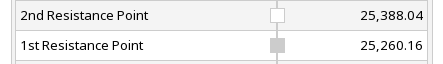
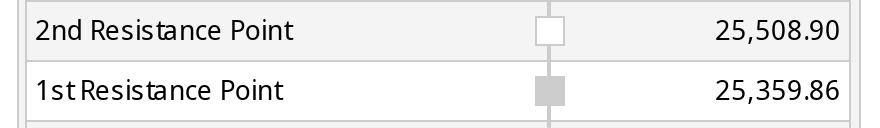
- 25,388.04
+ 25,508.90

- 25,260.16
+ 25,359.86
